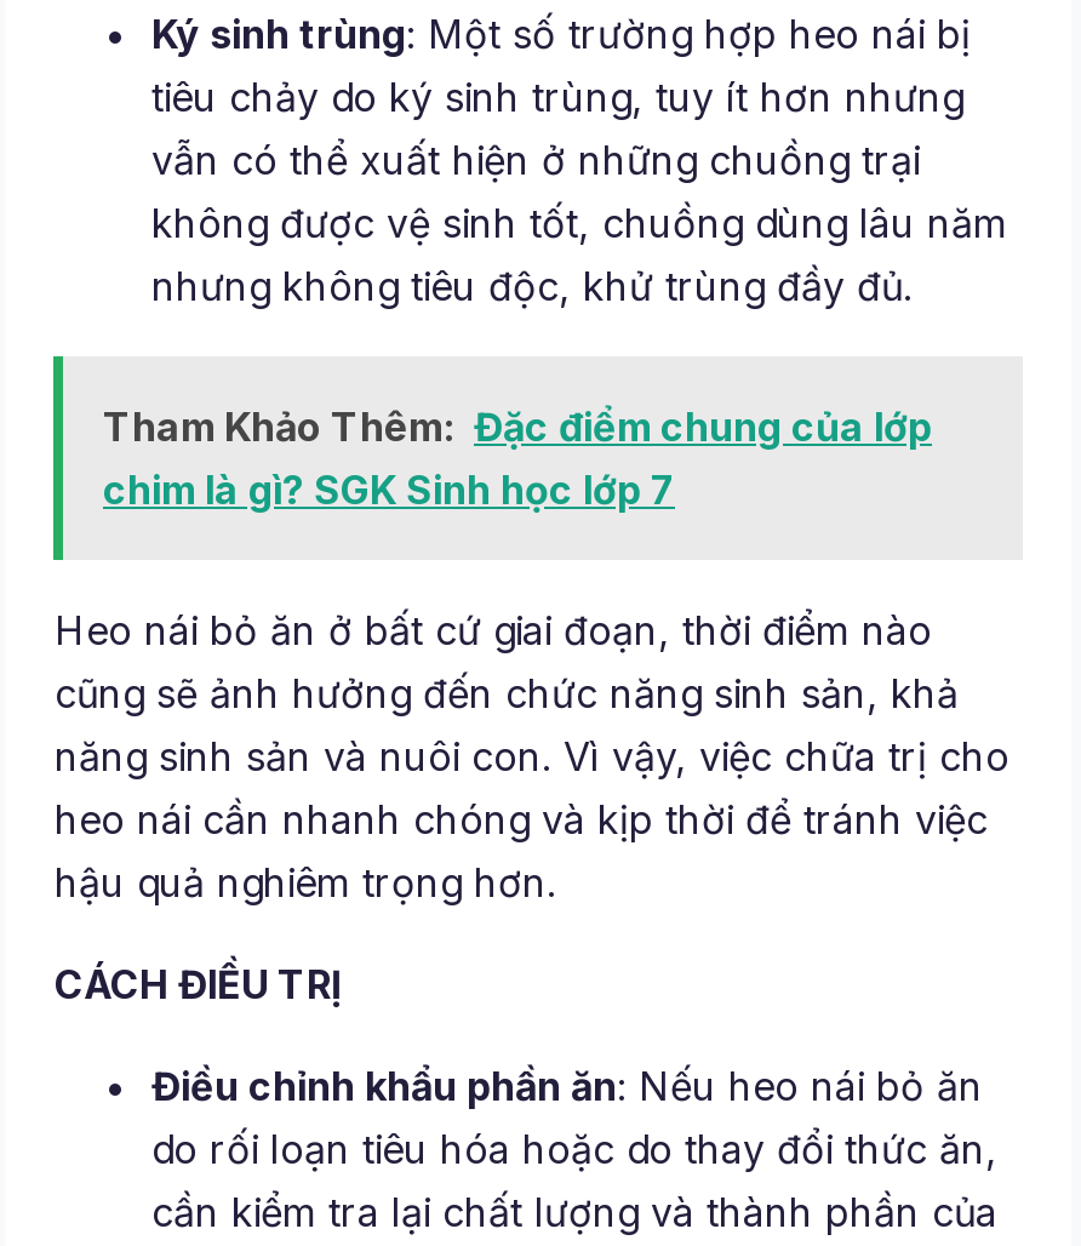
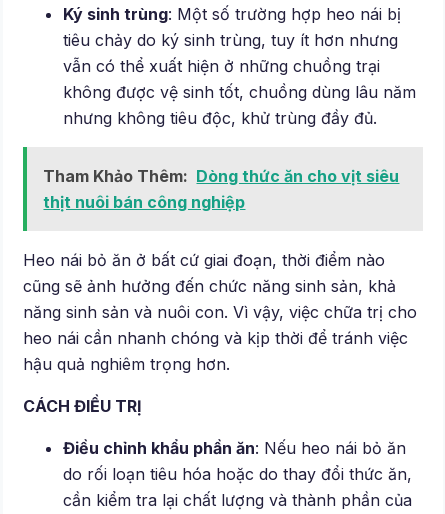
- Tham Khảo Thêm: Đặc điểm chung của lớp
- chim là gì? SGK Sinh học lớp 7
+ Tham Khảo Thêm: Dòng thức ăn cho vịt siêu
+ thịt nuôi bán công nghiệp
